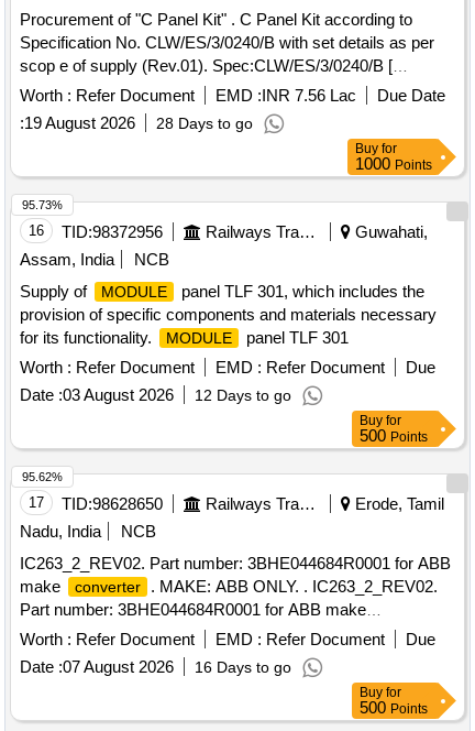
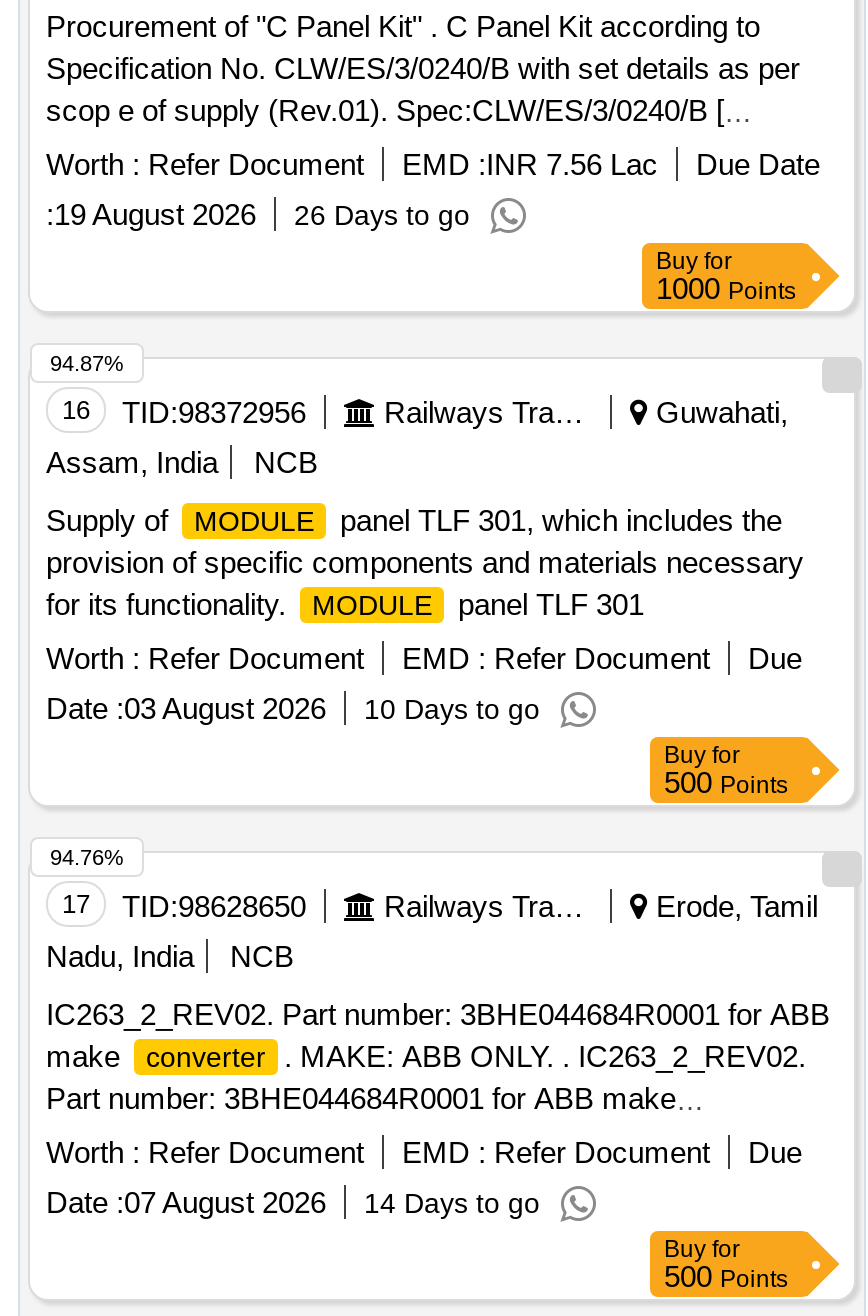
- :19 August 2026 28 Days to go
+ :19 August 2026 26 Days to go

- 95.73%
+ 94.87%

- Date : 03 August 2026 12 Days to go
+ Date : 03 August 2026 10 Days to go

- 95.62%
+ 94.76%

- Date : 07 August 2026 16 Days to go
+ Date : 07 August 2026 14 Days to go
